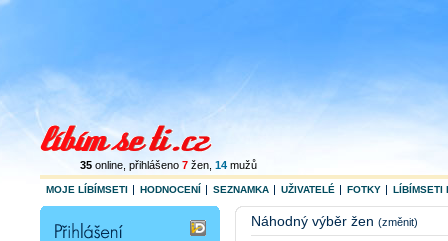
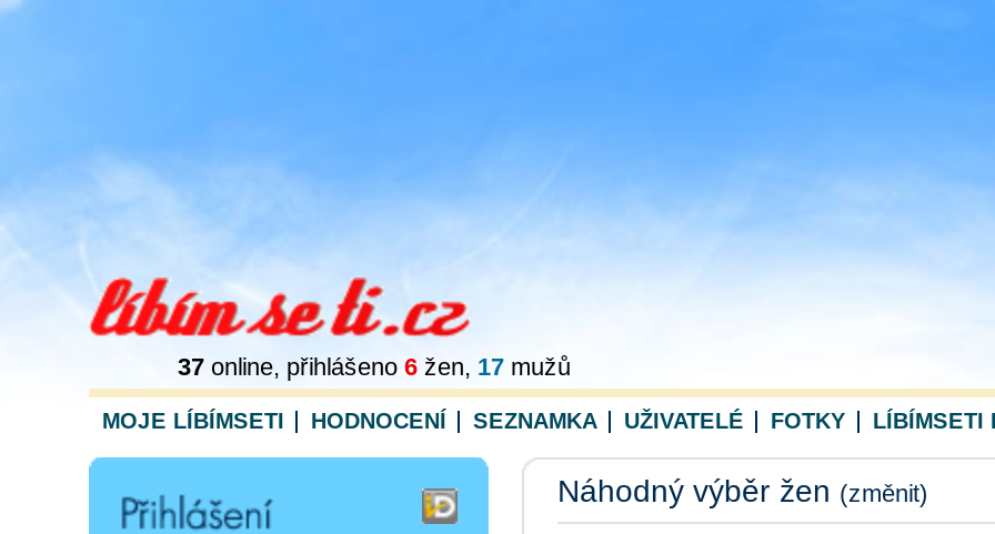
- 35 online, přihlášeno 7 žen, 14 mužů
+ 37 online, přihlášeno 6 žen, 17 mužů
